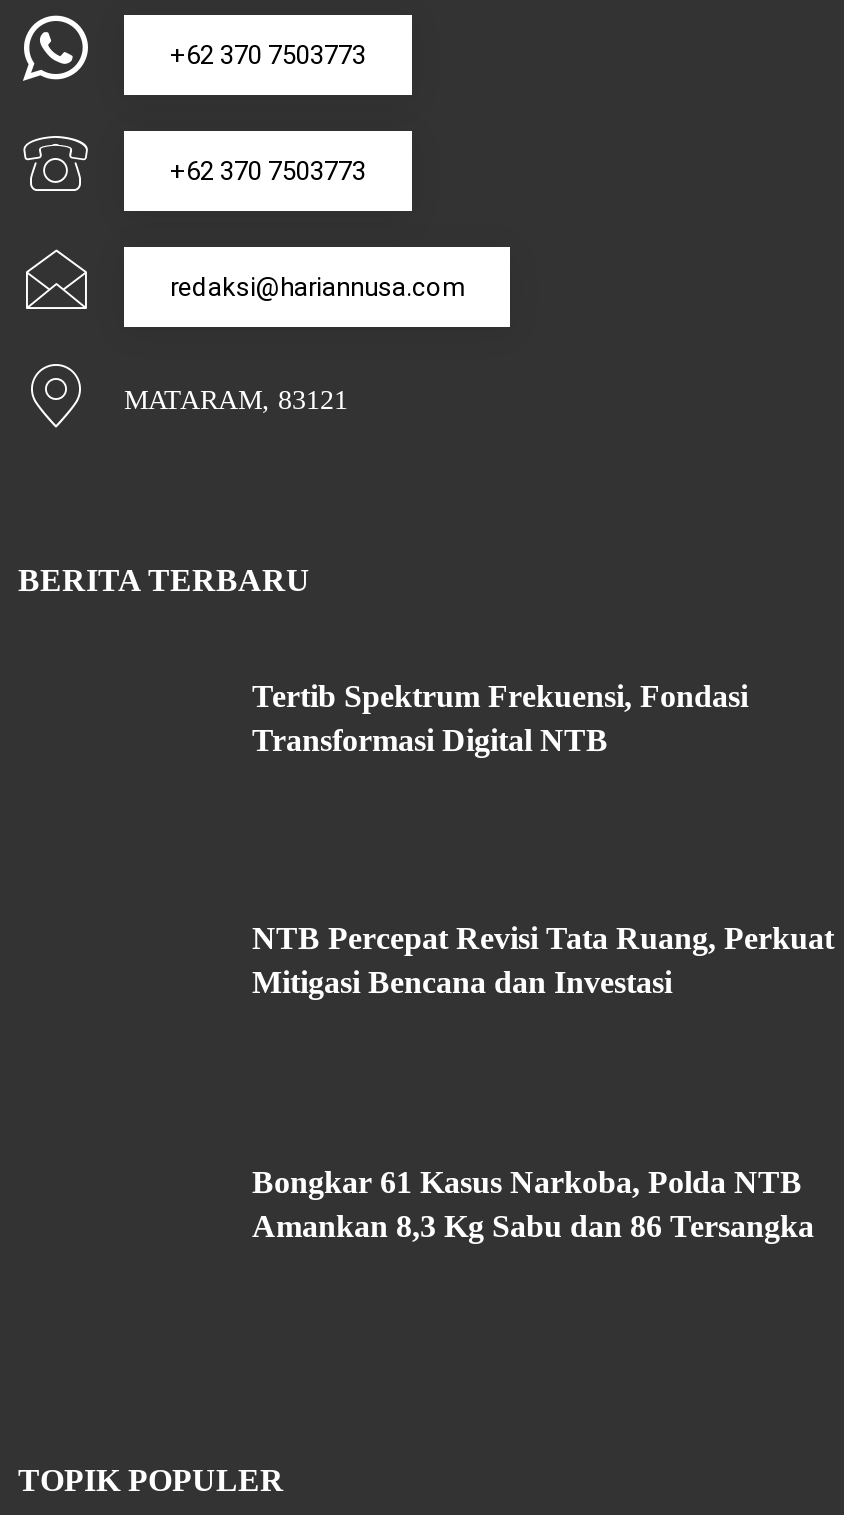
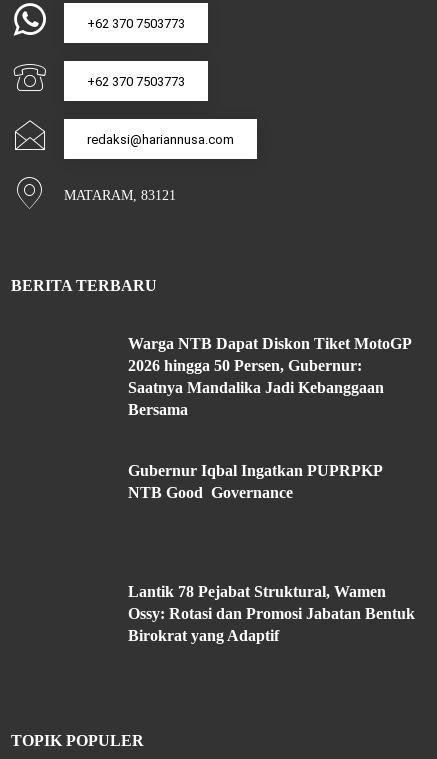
- Tertib Spektrum Frekuensi, Fondasi
- Transformasi Digital NTB
+ Warga NTB Dapat Diskon Tiket MotoGP
+ 2026 hingga 50 Persen, Gubernur:
+ Saatnya Mandalika Jadi Kebanggaan
+ Bersama

- NTB Percepat Revisi Tata Ruang, Perkuat
- Mitigasi Bencana dan Investasi
+ Gubernur Iqbal Ingatkan PUPRPKP
+ NTB Good Governance

- Bongkar 61 Kasus Narkoba, Polda NTB
- Amankan 8,3 Kg Sabu dan 86 Tersangka
+ Lantik 78 Pejabat Struktural, Wamen
+ Ossy: Rotasi dan Promosi Jabatan Bentuk
+ Birokrat yang Adaptif
